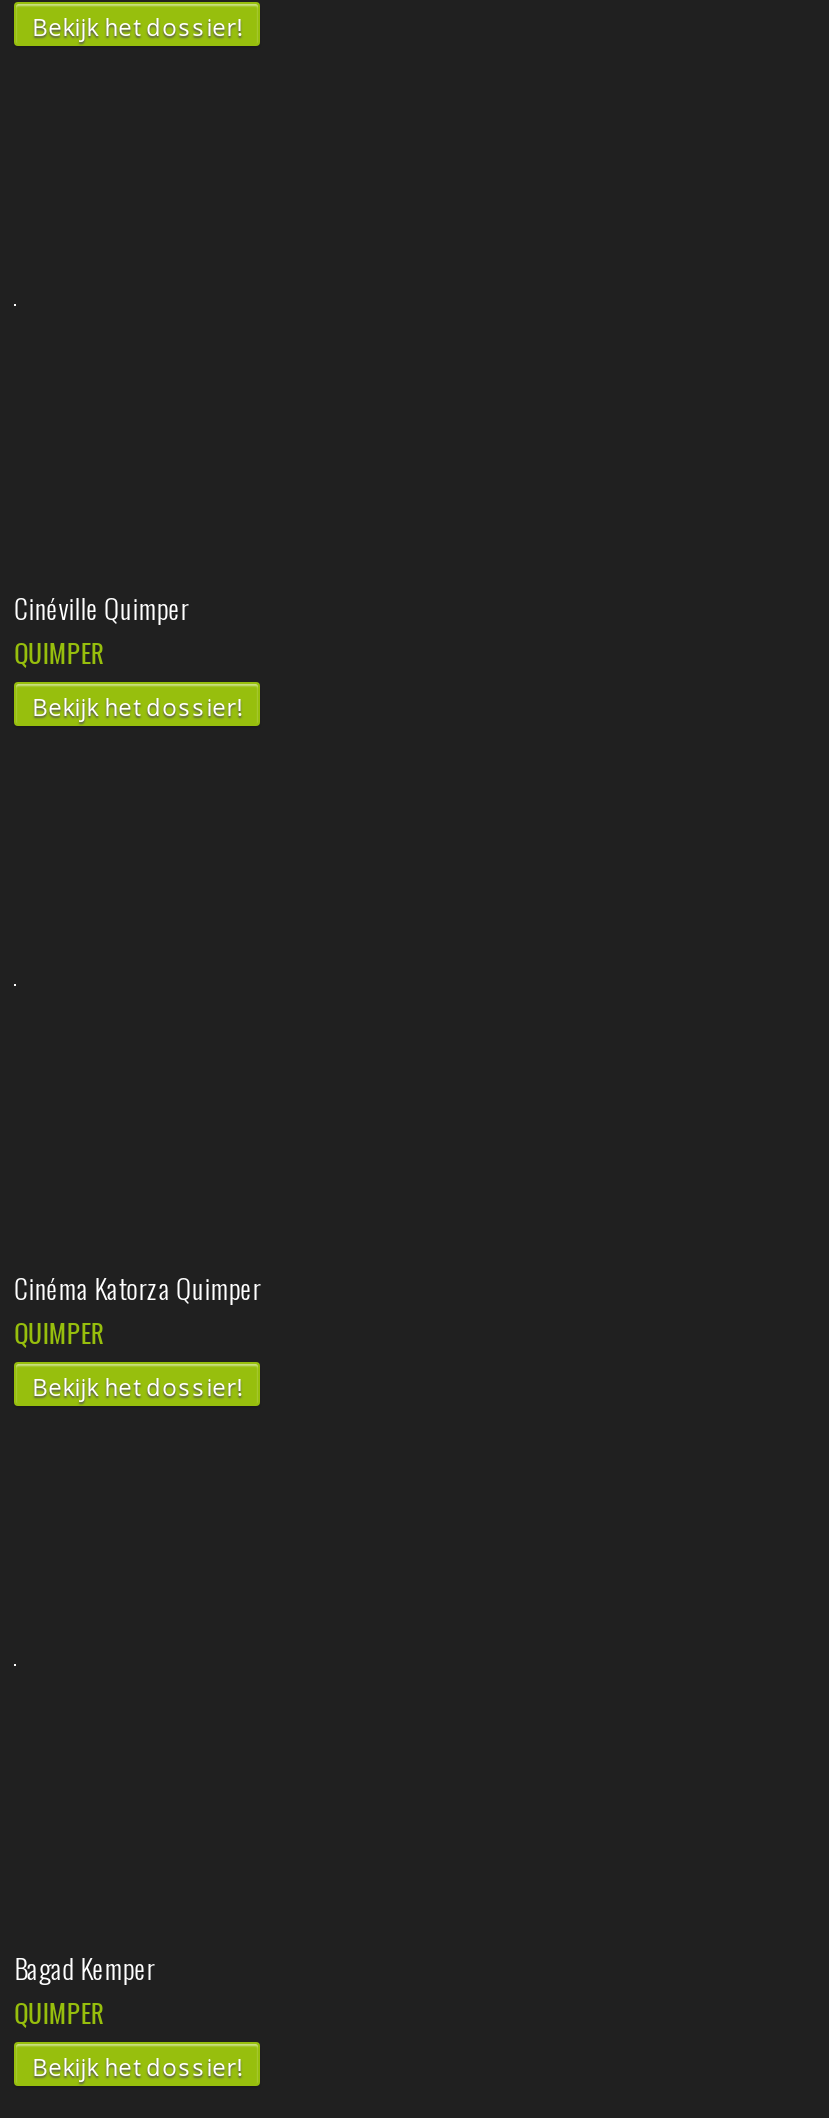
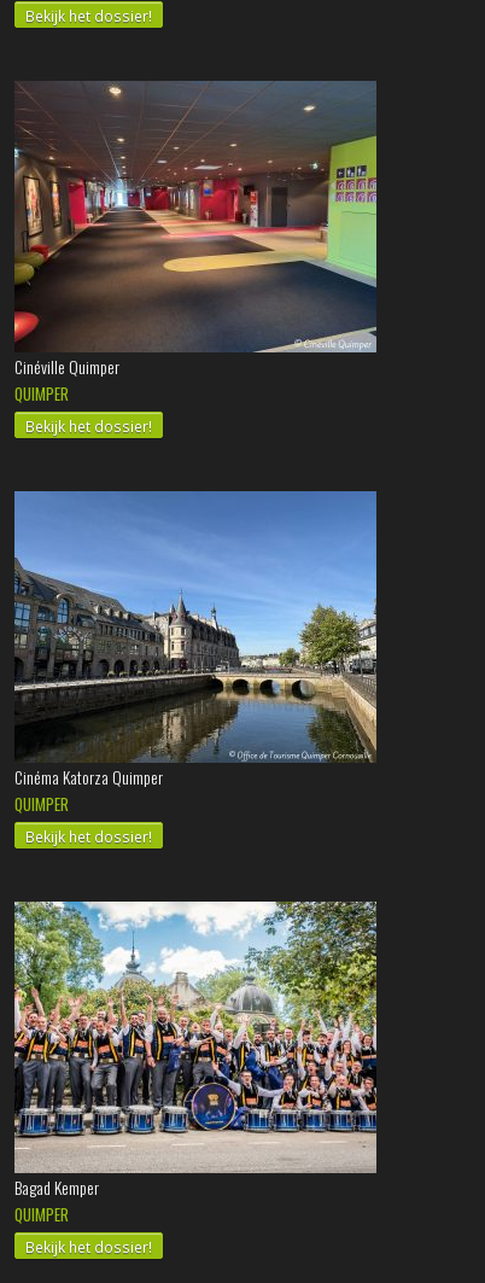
+ [image]

+ [image]

+ [image]
